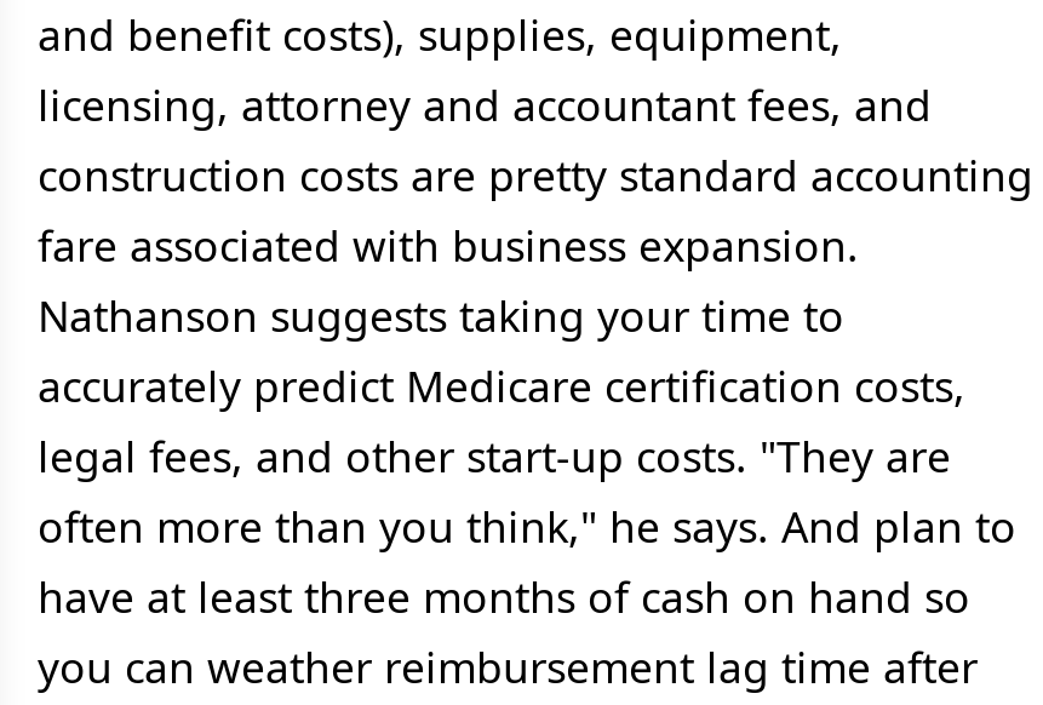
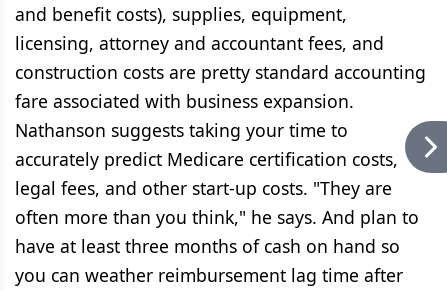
+ [image]
